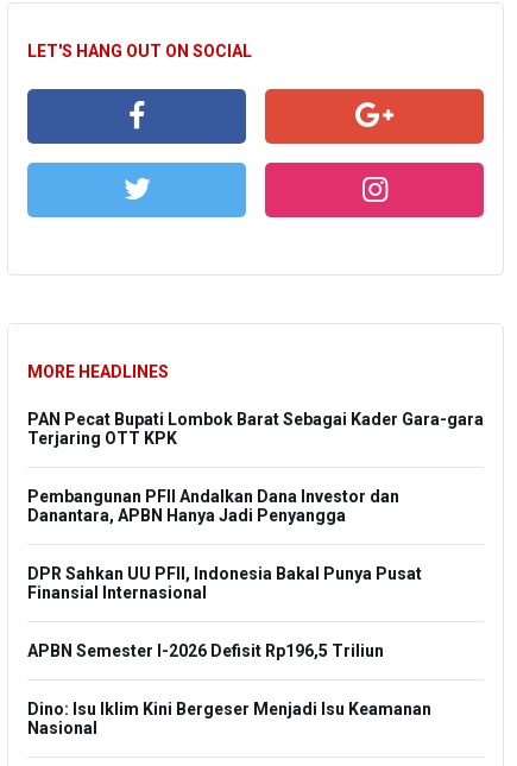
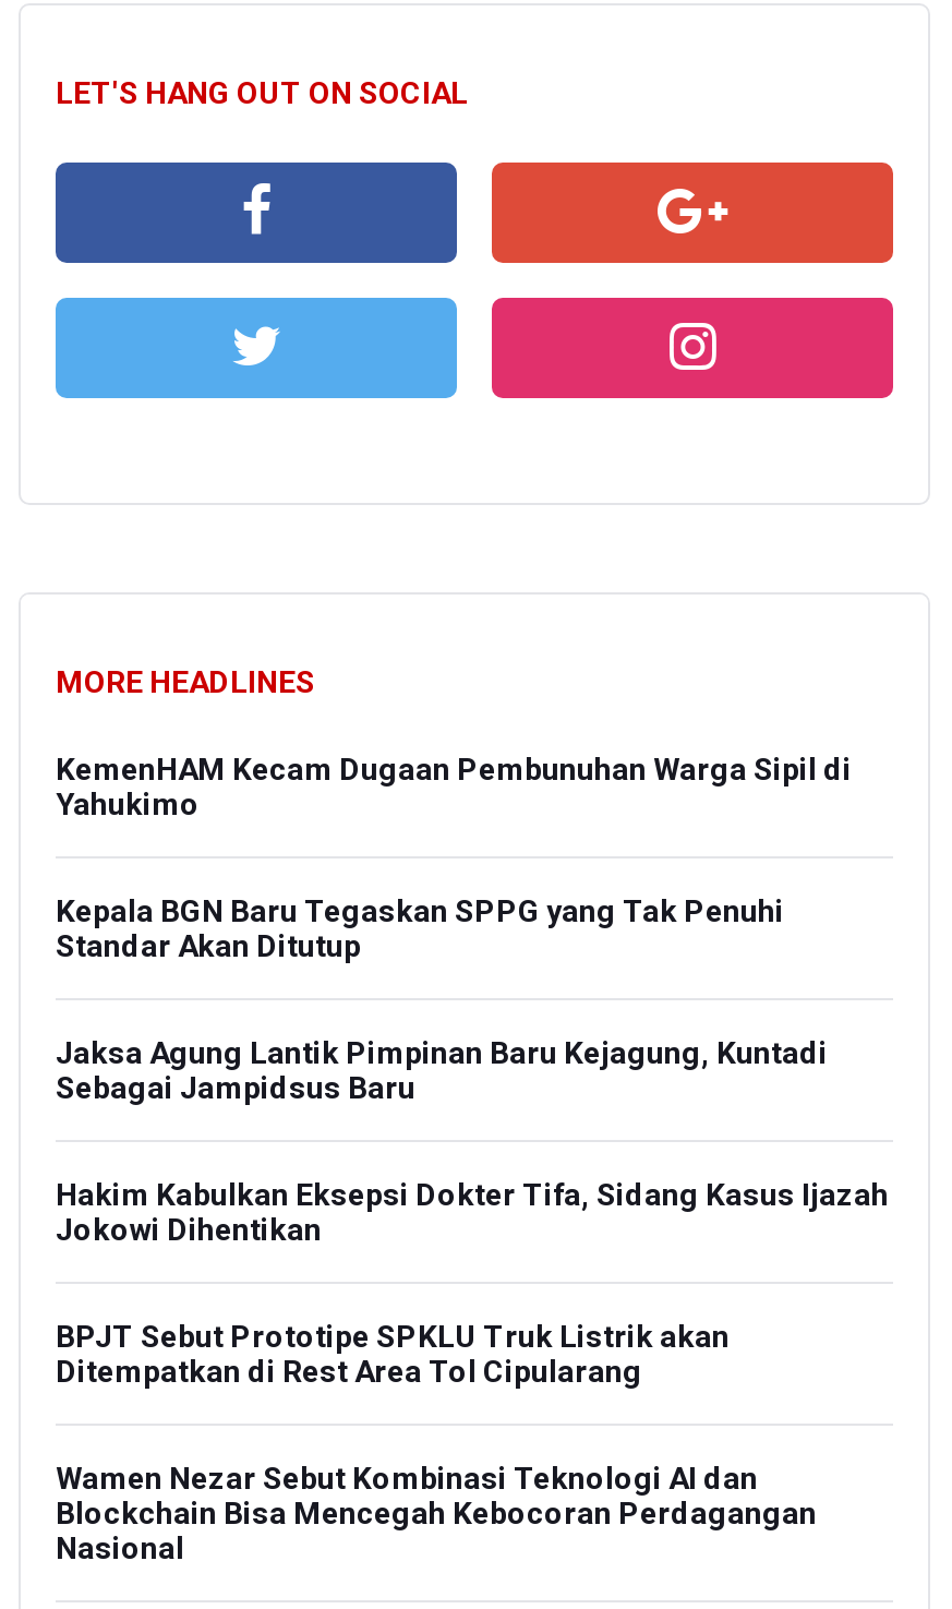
- PAN Pecat Bupati Lombok Barat Sebagai Kader Gara-gara
- Terjaring OTT KPK
- Pembangunan PFII Andalkan Dana Investor dan
- Danantara, APBN Hanya Jadi Penyangga
- DPR Sahkan UU PFII, Indonesia Bakal Punya Pusat
- Finansial Internasional
- APBN Semester I-2026 Defisit Rp196,5 Triliun
- Dino: Isu Iklim Kini Bergeser Menjadi Isu Keamanan
+ KemenHAM Kecam Dugaan Pembunuhan Warga Sipil di
+ Yahukimo
+ Kepala BGN Baru Tegaskan SPPG yang Tak Penuhi
+ Standar Akan Ditutup
+ Jaksa Agung Lantik Pimpinan Baru Kejagung, Kuntadi
+ Sebagai Jampidsus Baru
+ Hakim Kabulkan Eksepsi Dokter Tifa, Sidang Kasus Ijazah
+ Jokowi Dihentikan
+ BPJT Sebut Prototipe SPKLU Truk Listrik akan
+ Ditempatkan di Rest Area Tol Cipularang
+ Wamen Nezar Sebut Kombinasi Teknologi AI dan
+ Blockchain Bisa Mencegah Kebocoran Perdagangan
